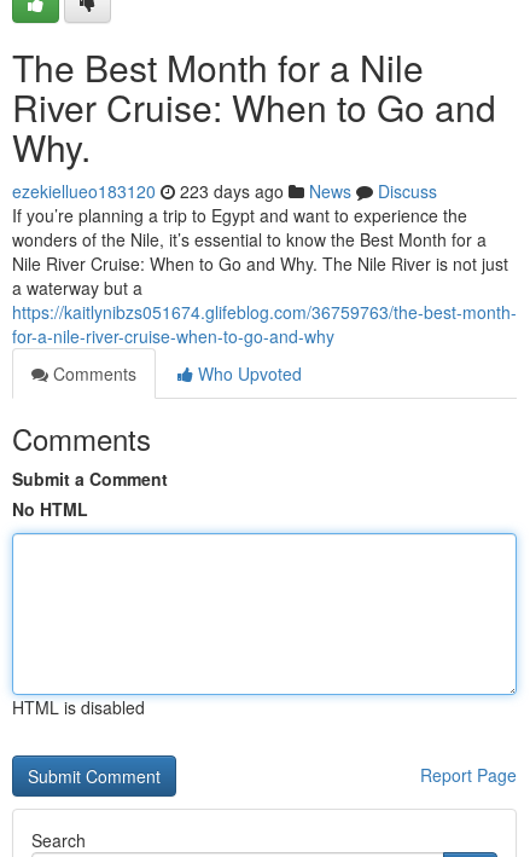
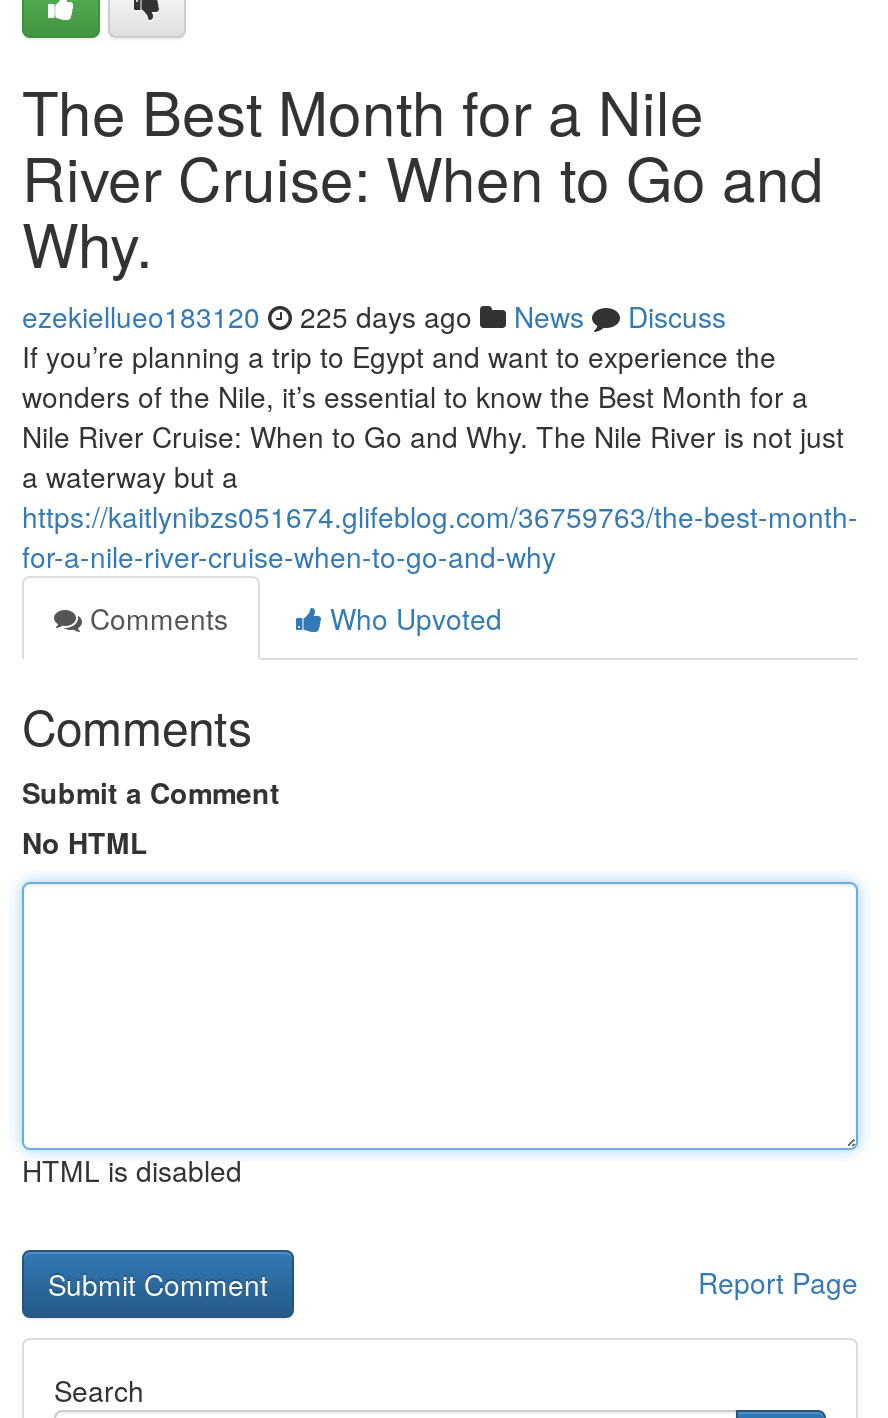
- ezekiellueo183120 223 days ago News Discuss
+ ezekiellueo183120 225 days ago News Discuss
